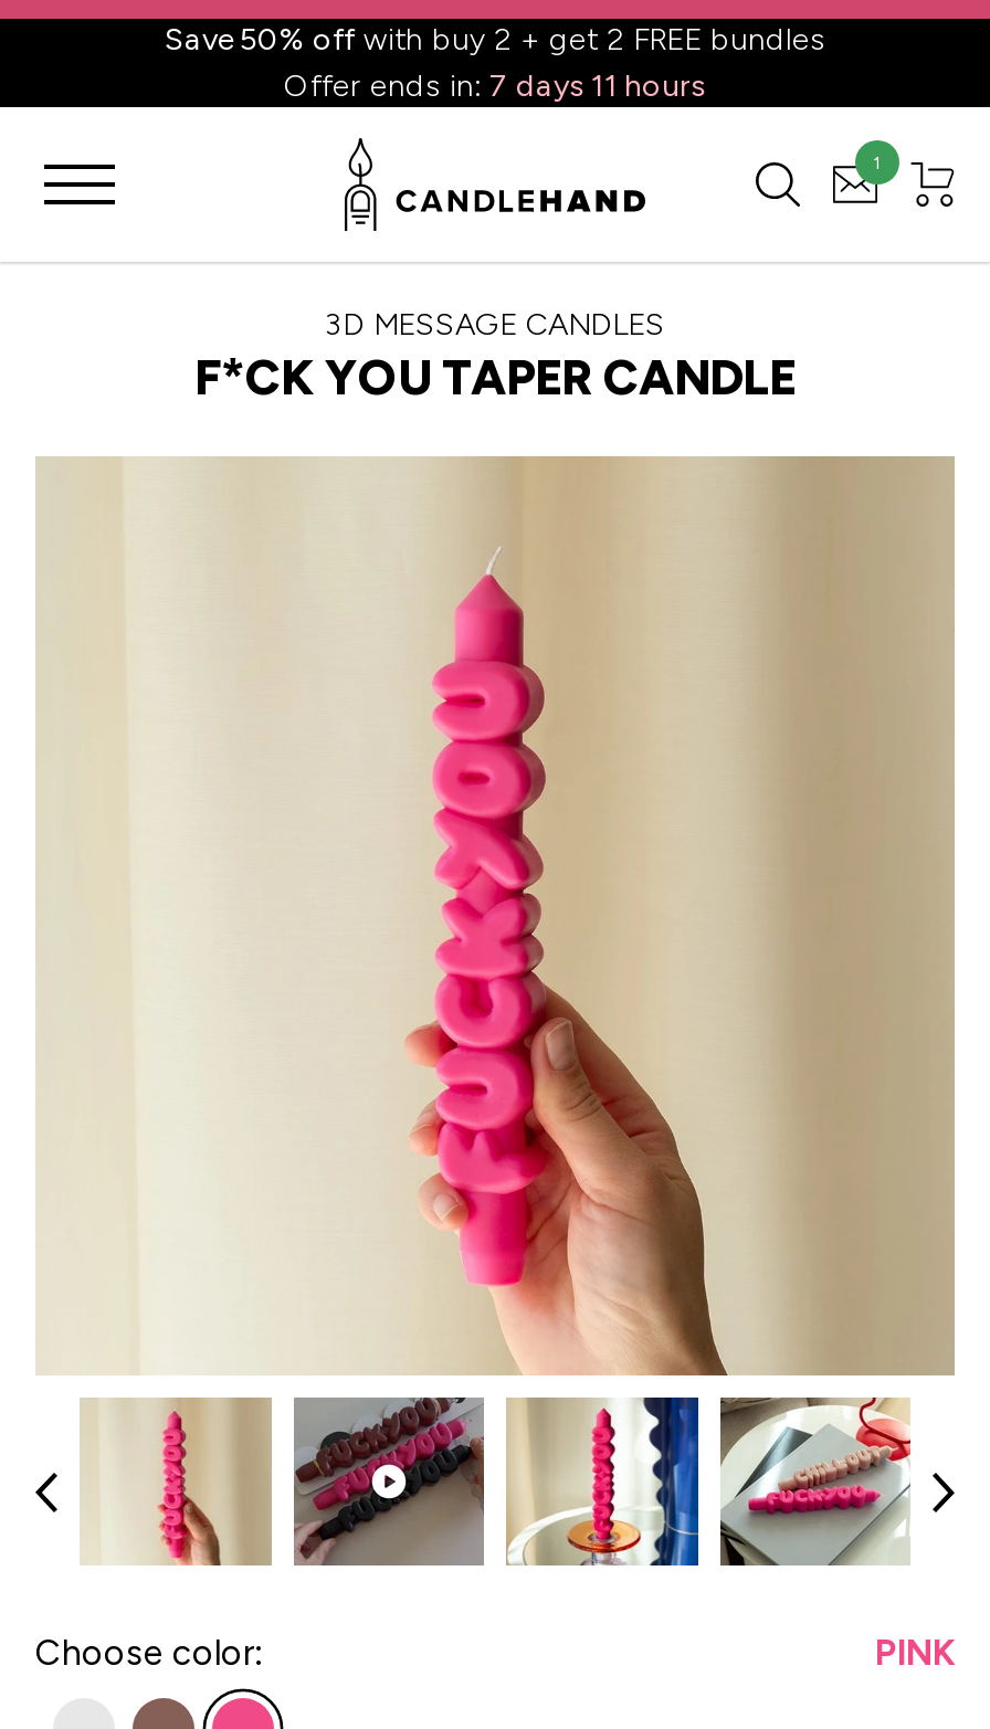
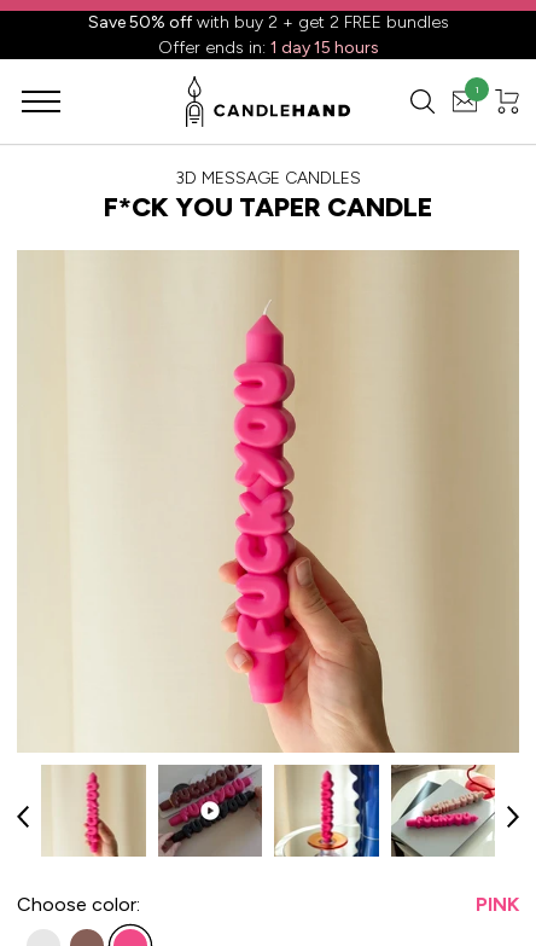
- Offer ends in: 7 days 11 hours
+ Offer ends in: 1 day 15 hours
